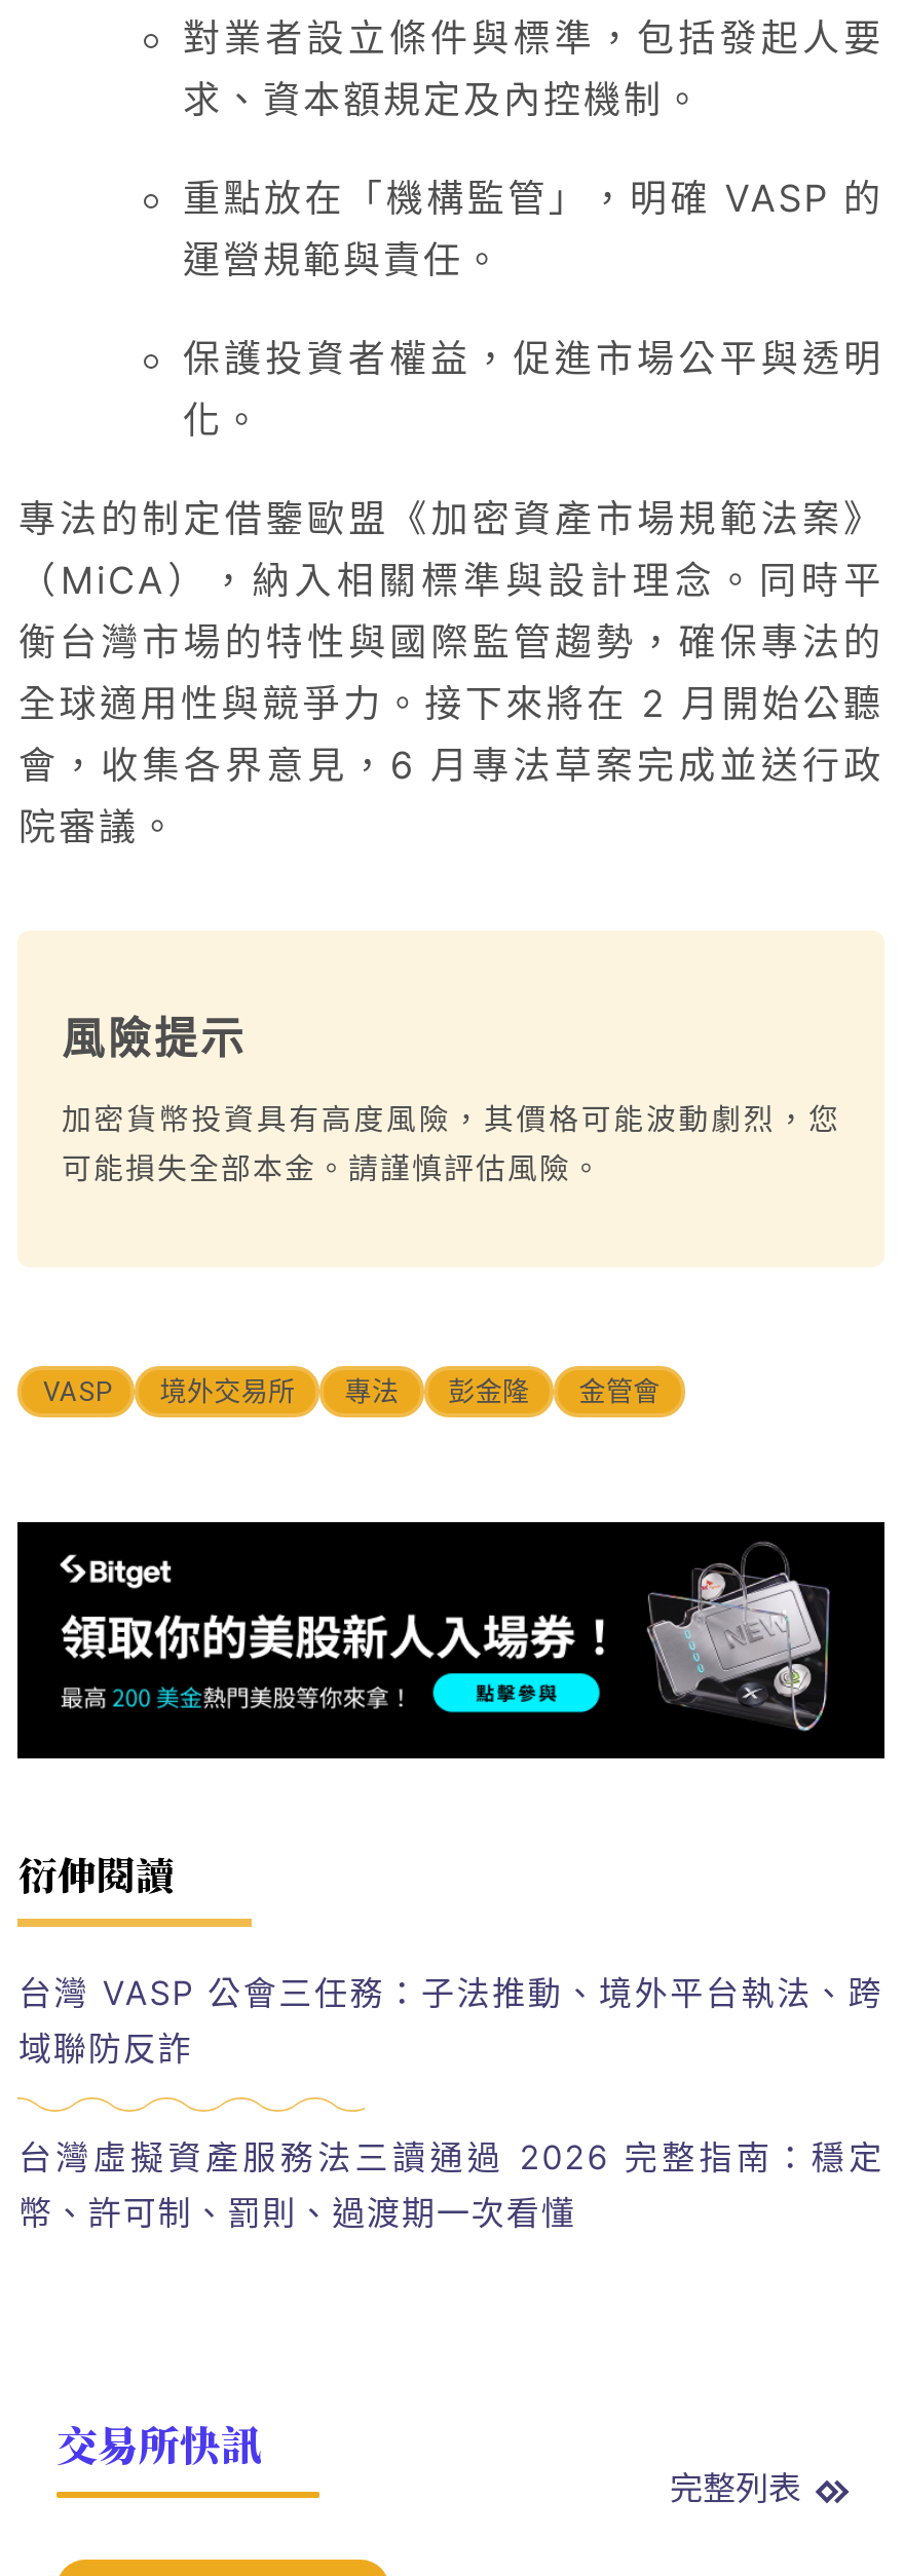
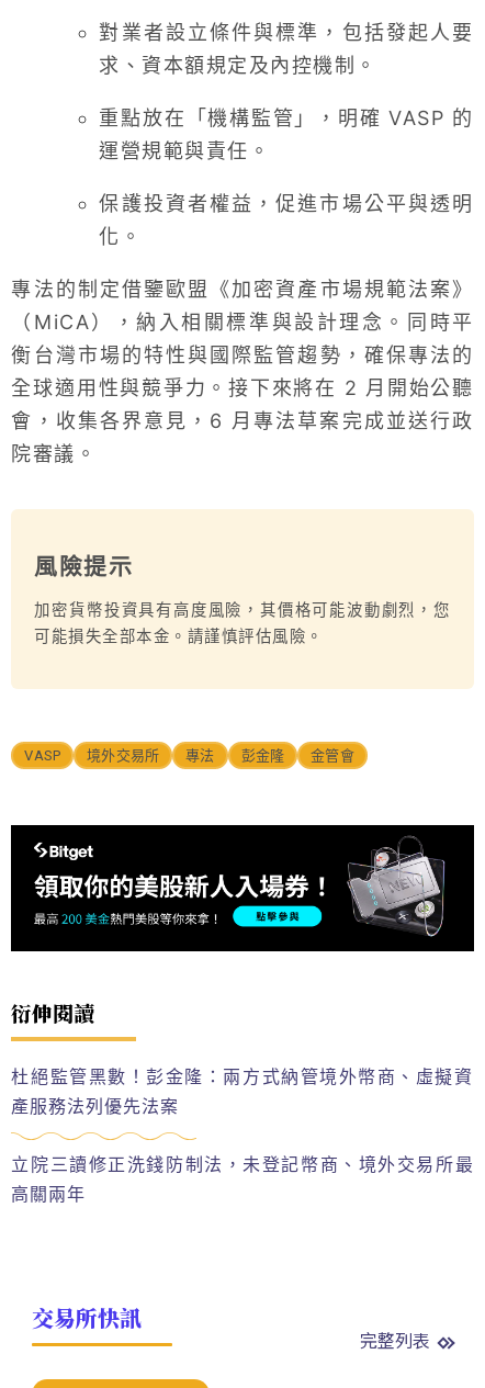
- 台灣 VASP 公會三任務：子法推動、境外平台執法、跨
- 域聯防反詐
+ 杜絕監管黑數！彭金隆：兩方式納管境外幣商、虛擬資
+ 產服務法列優先法案

- 台灣虛擬資產服務法三讀通過 2026 完整指南：穩定
- 幣、許可制、罰則、過渡期一次看懂
+ 立院三讀修正洗錢防制法，未登記幣商、境外交易所最
+ 高關兩年
